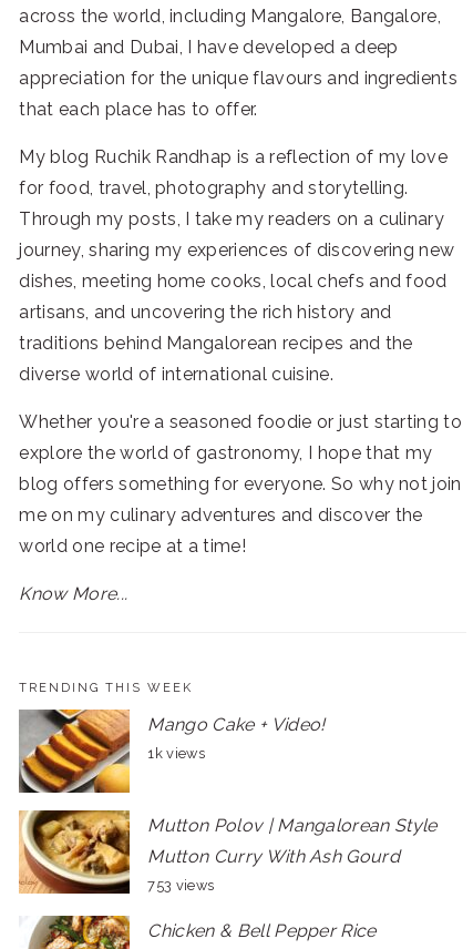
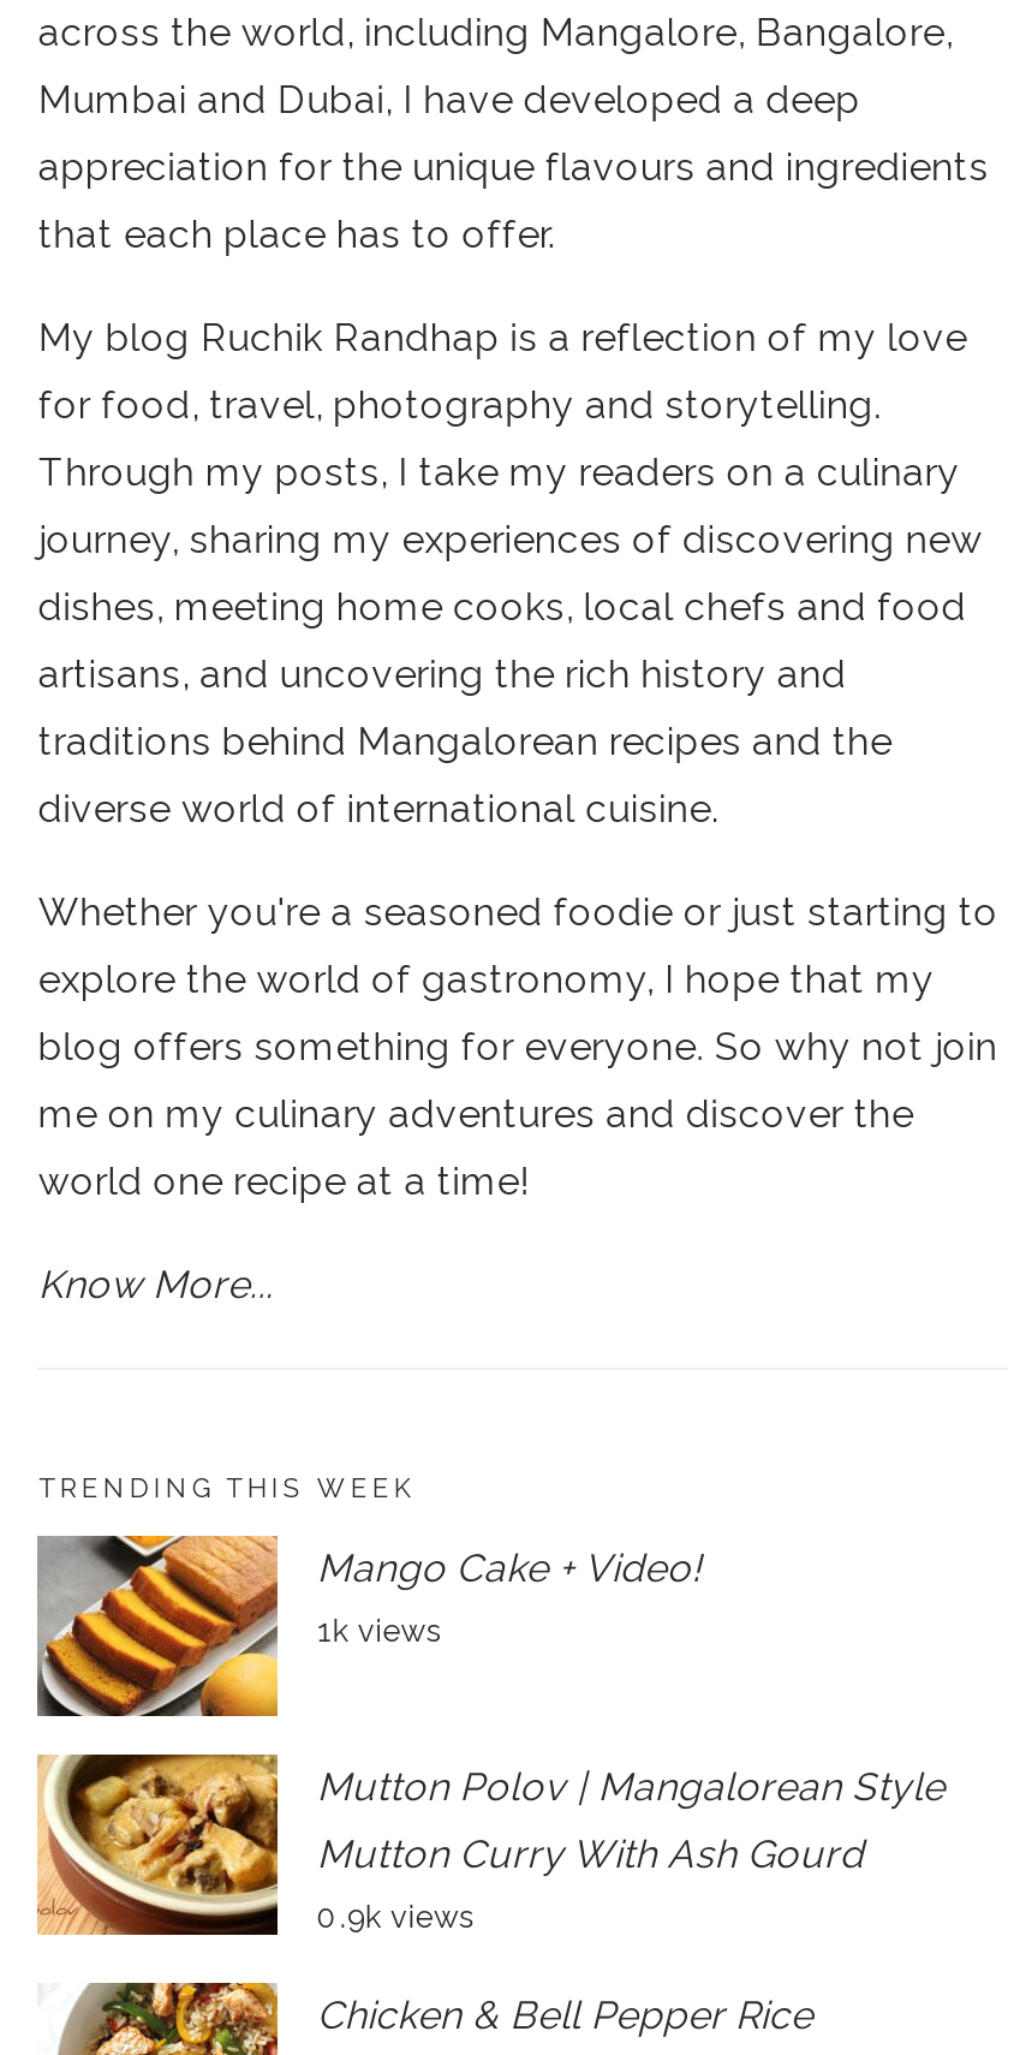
- 753 views
+ 0.9k views
